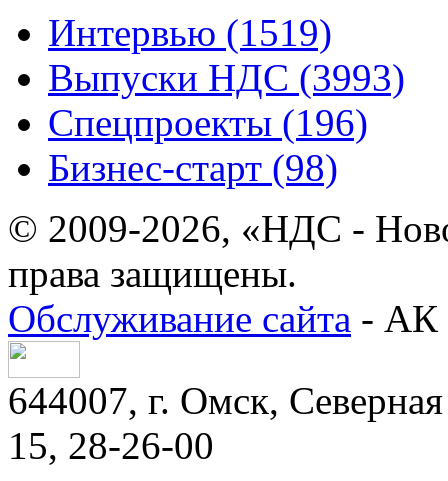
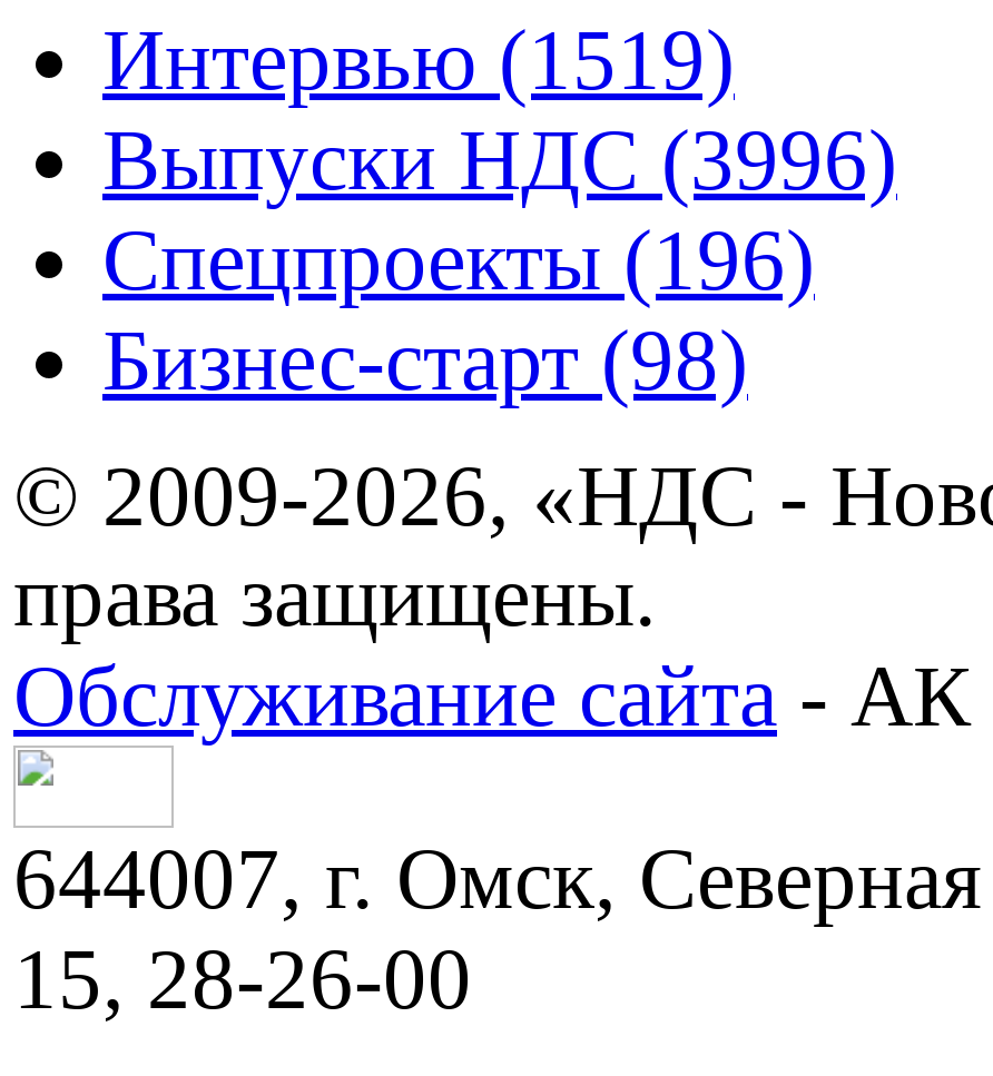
- Выпуски НДС (3993)
+ Выпуски НДС (3996)
